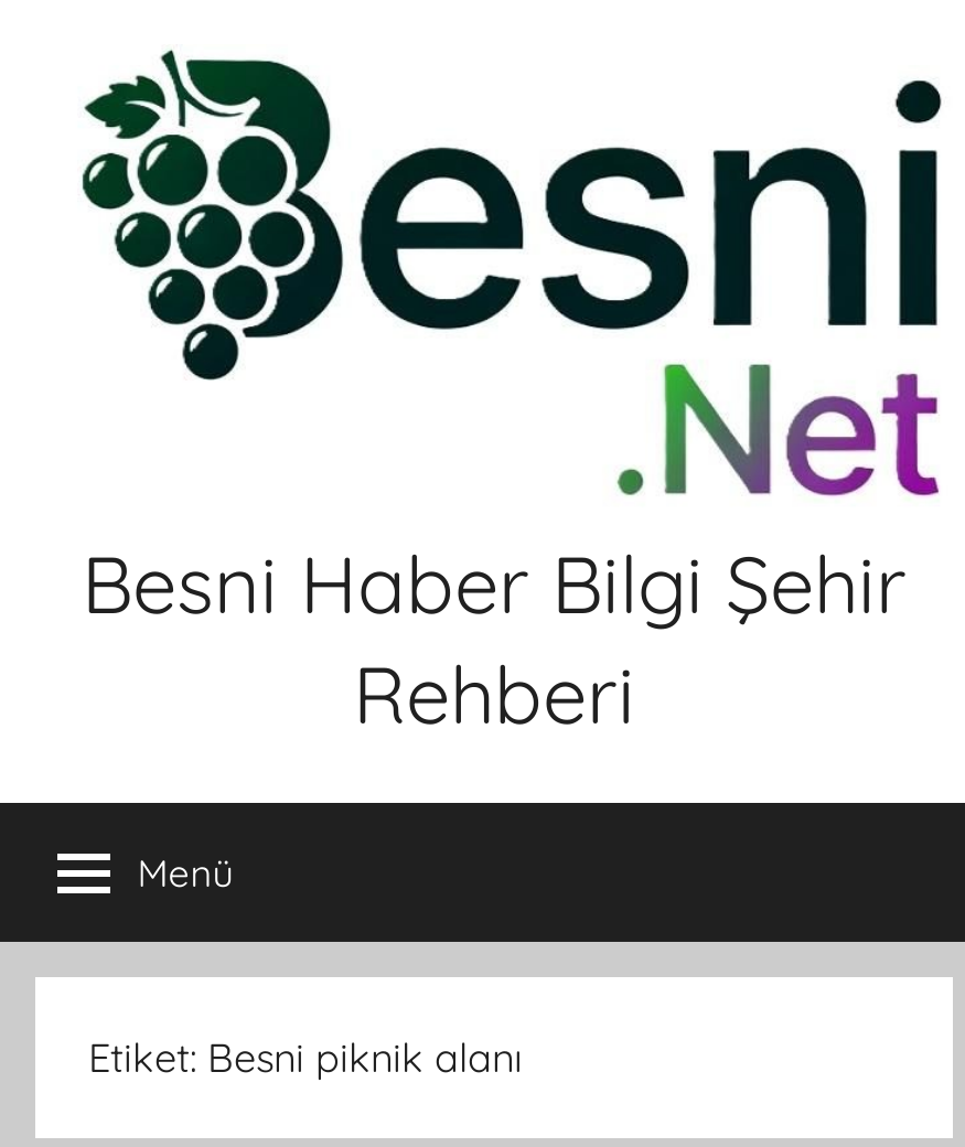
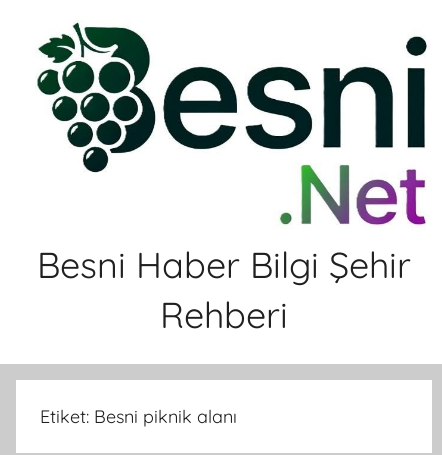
- Menü
